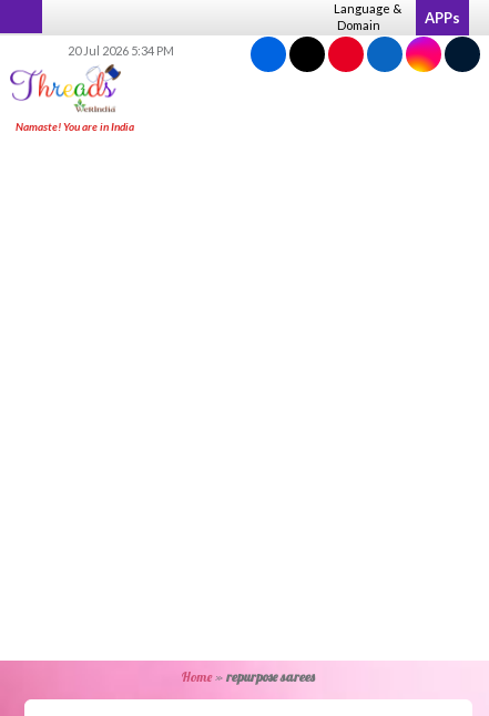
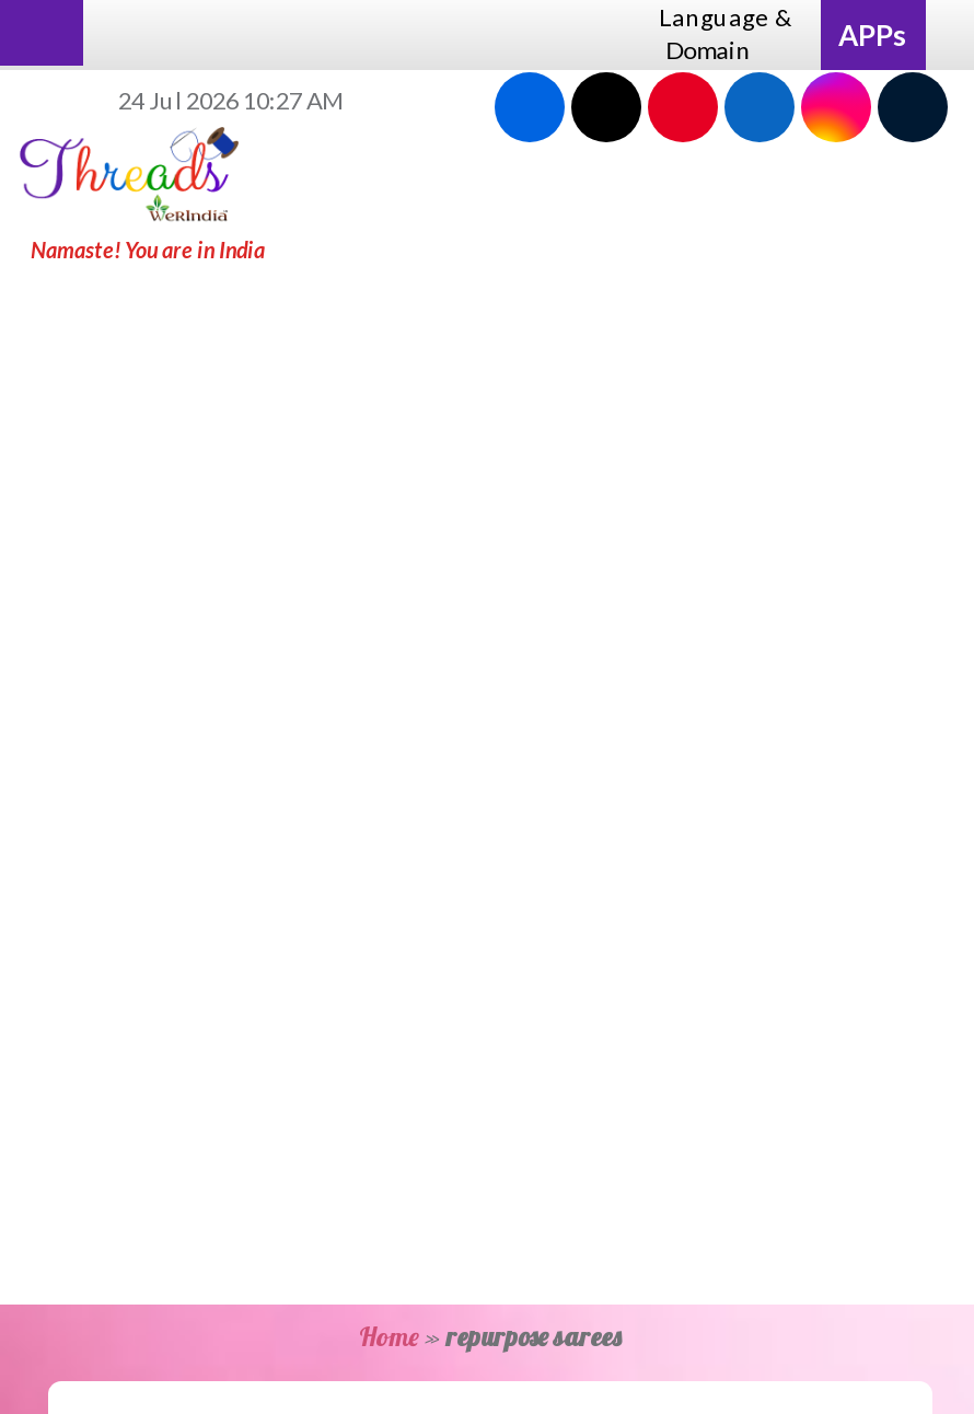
- 20 Jul 2026 5:34 PM
+ 24 Jul 2026 10:27 AM
